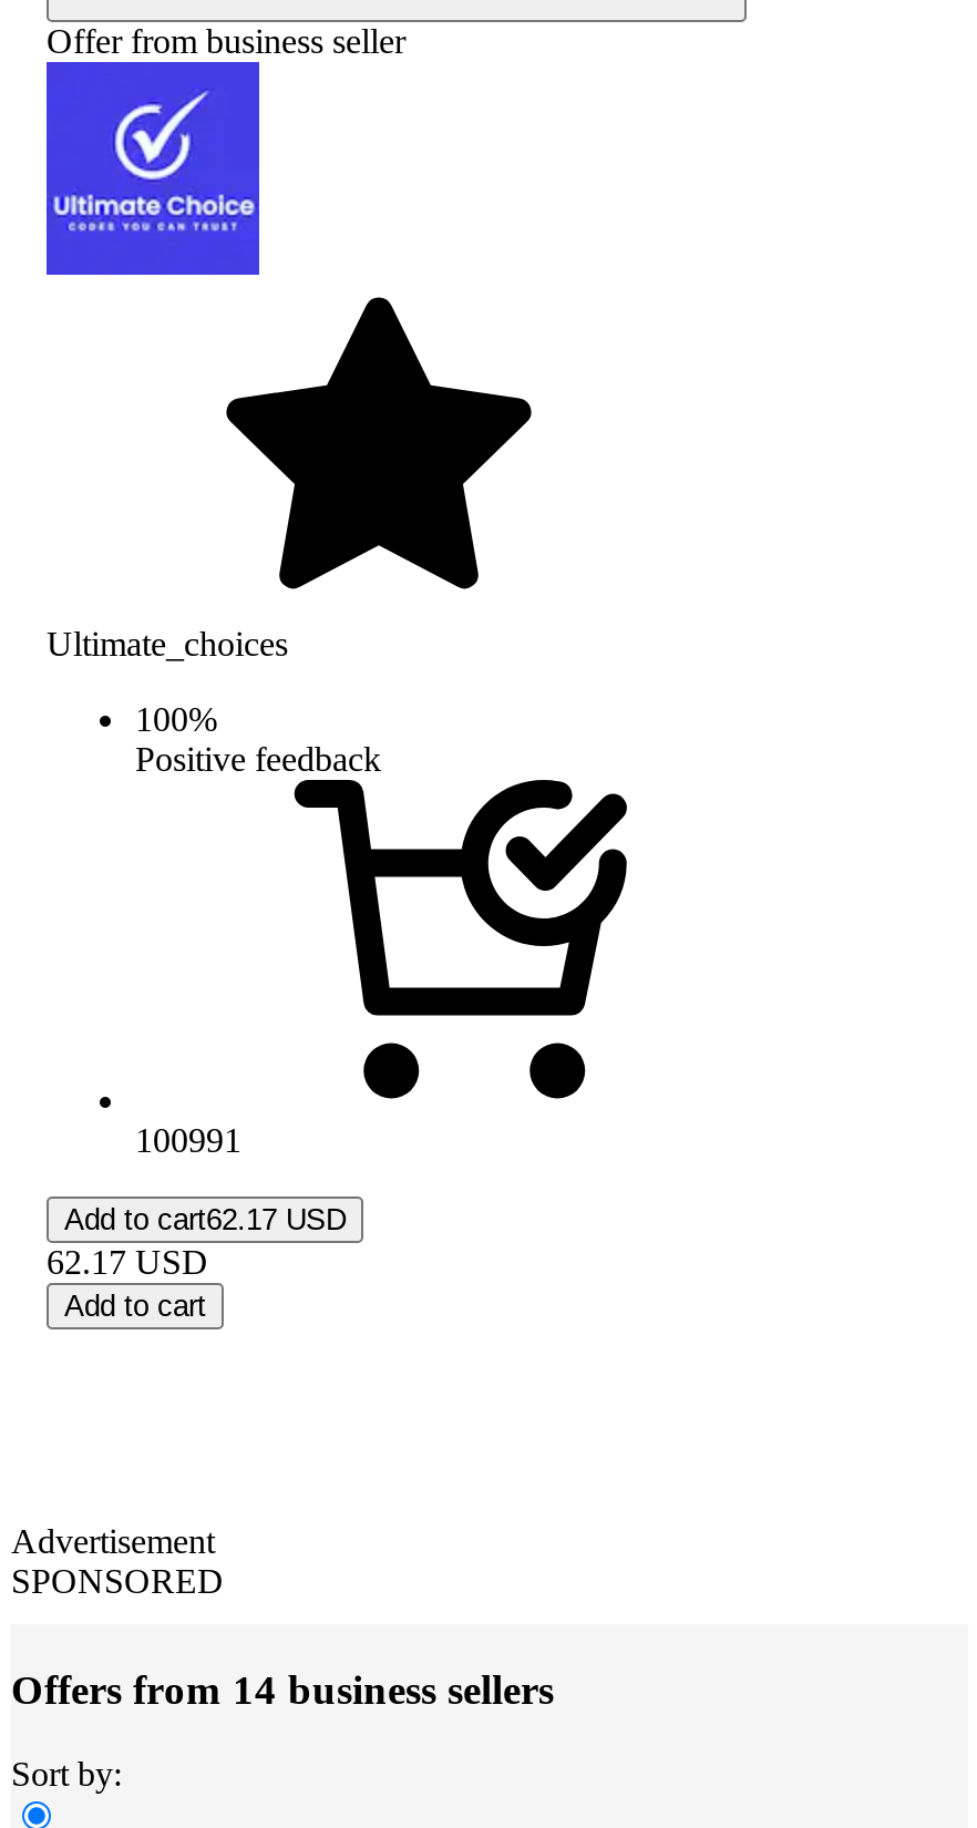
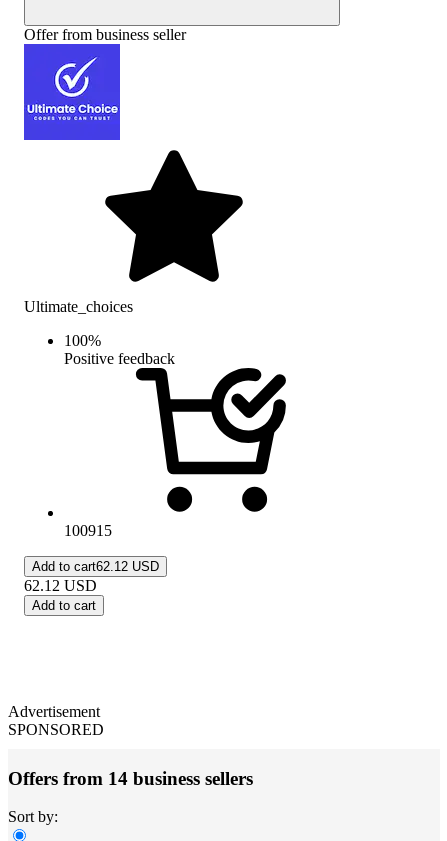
- 100991
+ 100915

- Add to cart62.17 USD
+ Add to cart62.12 USD

- 62.17 USD
+ 62.12 USD
